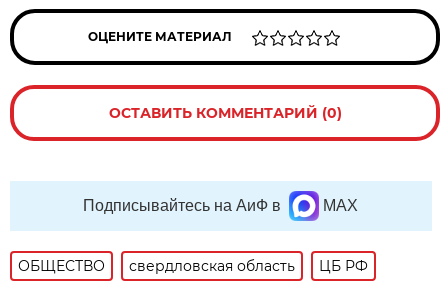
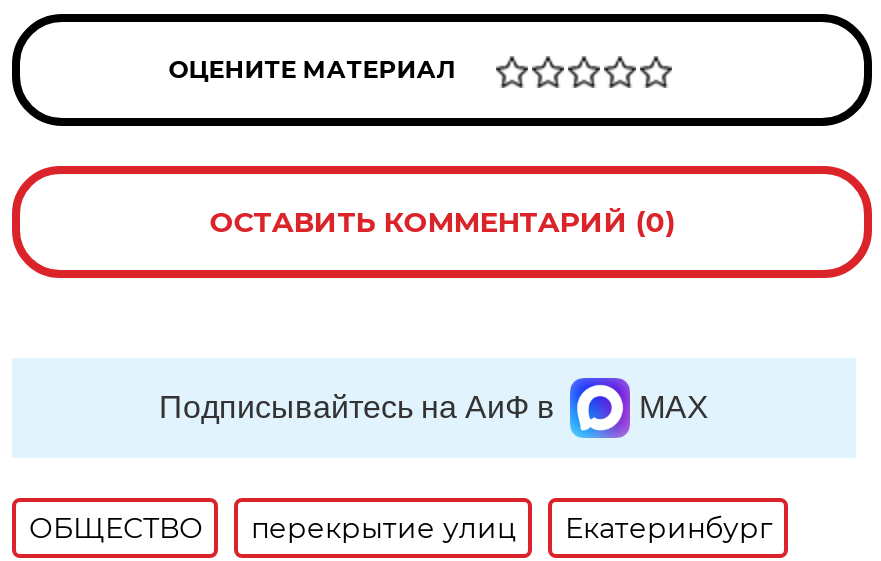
- свердловская область
- ЦБ РФ
+ перекрытие улиц
+ Екатеринбург
